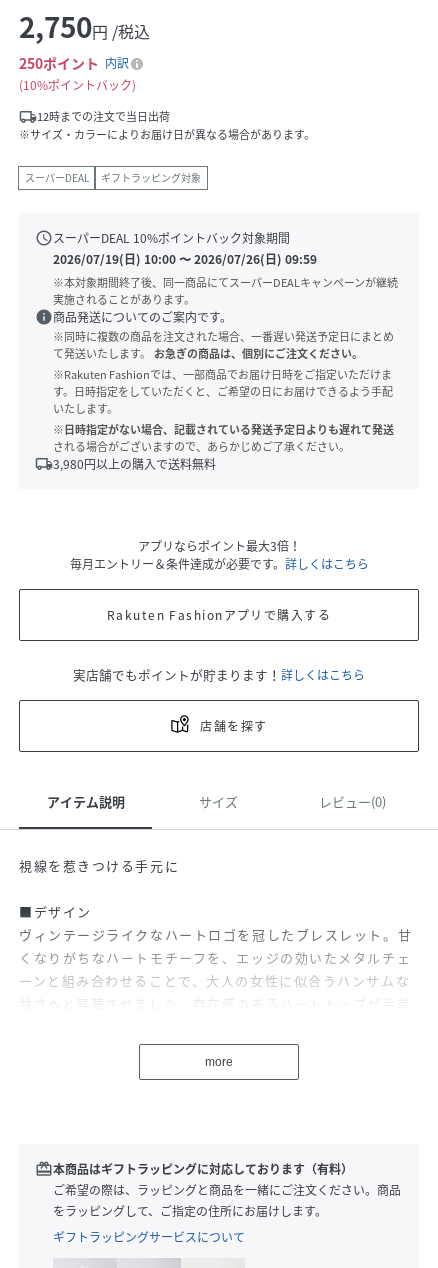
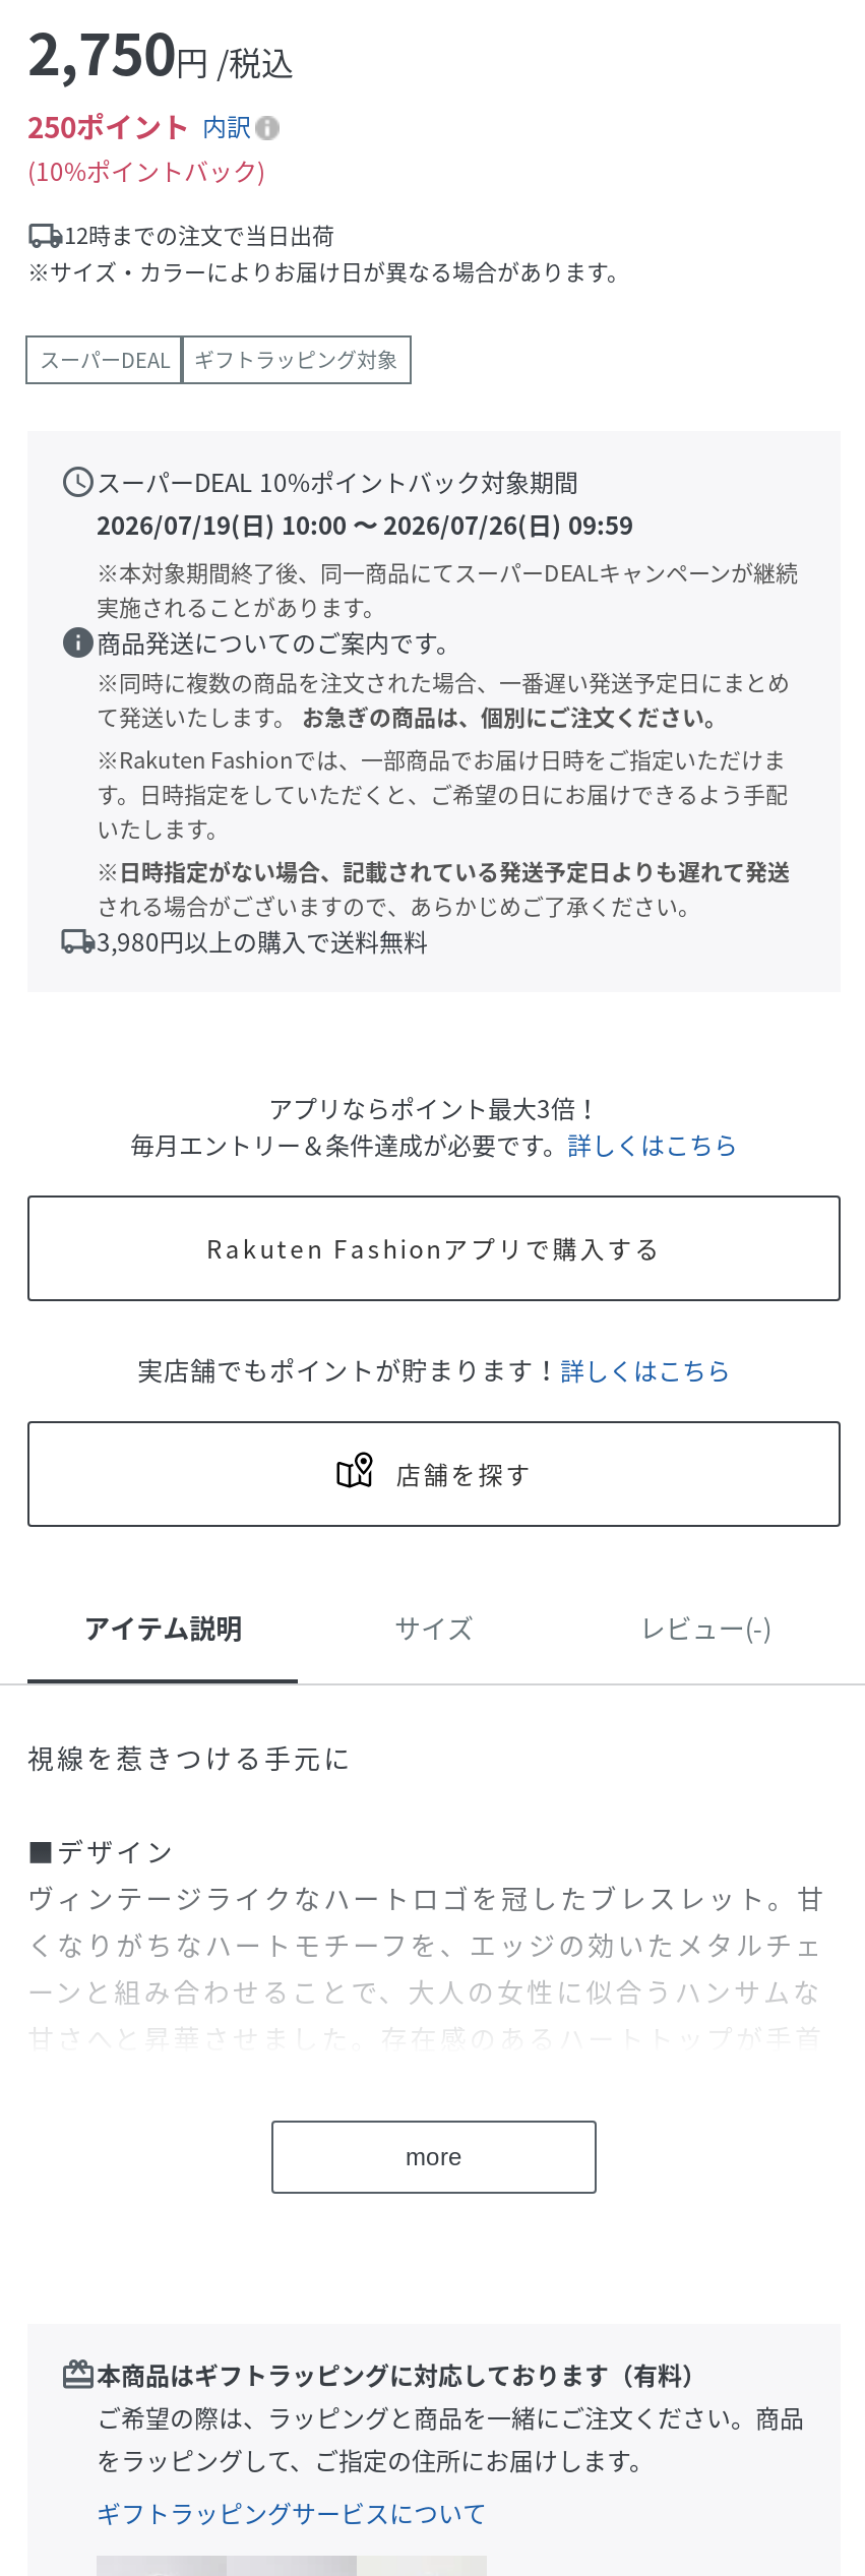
- レビュー(0)
+ レビュー(-)
